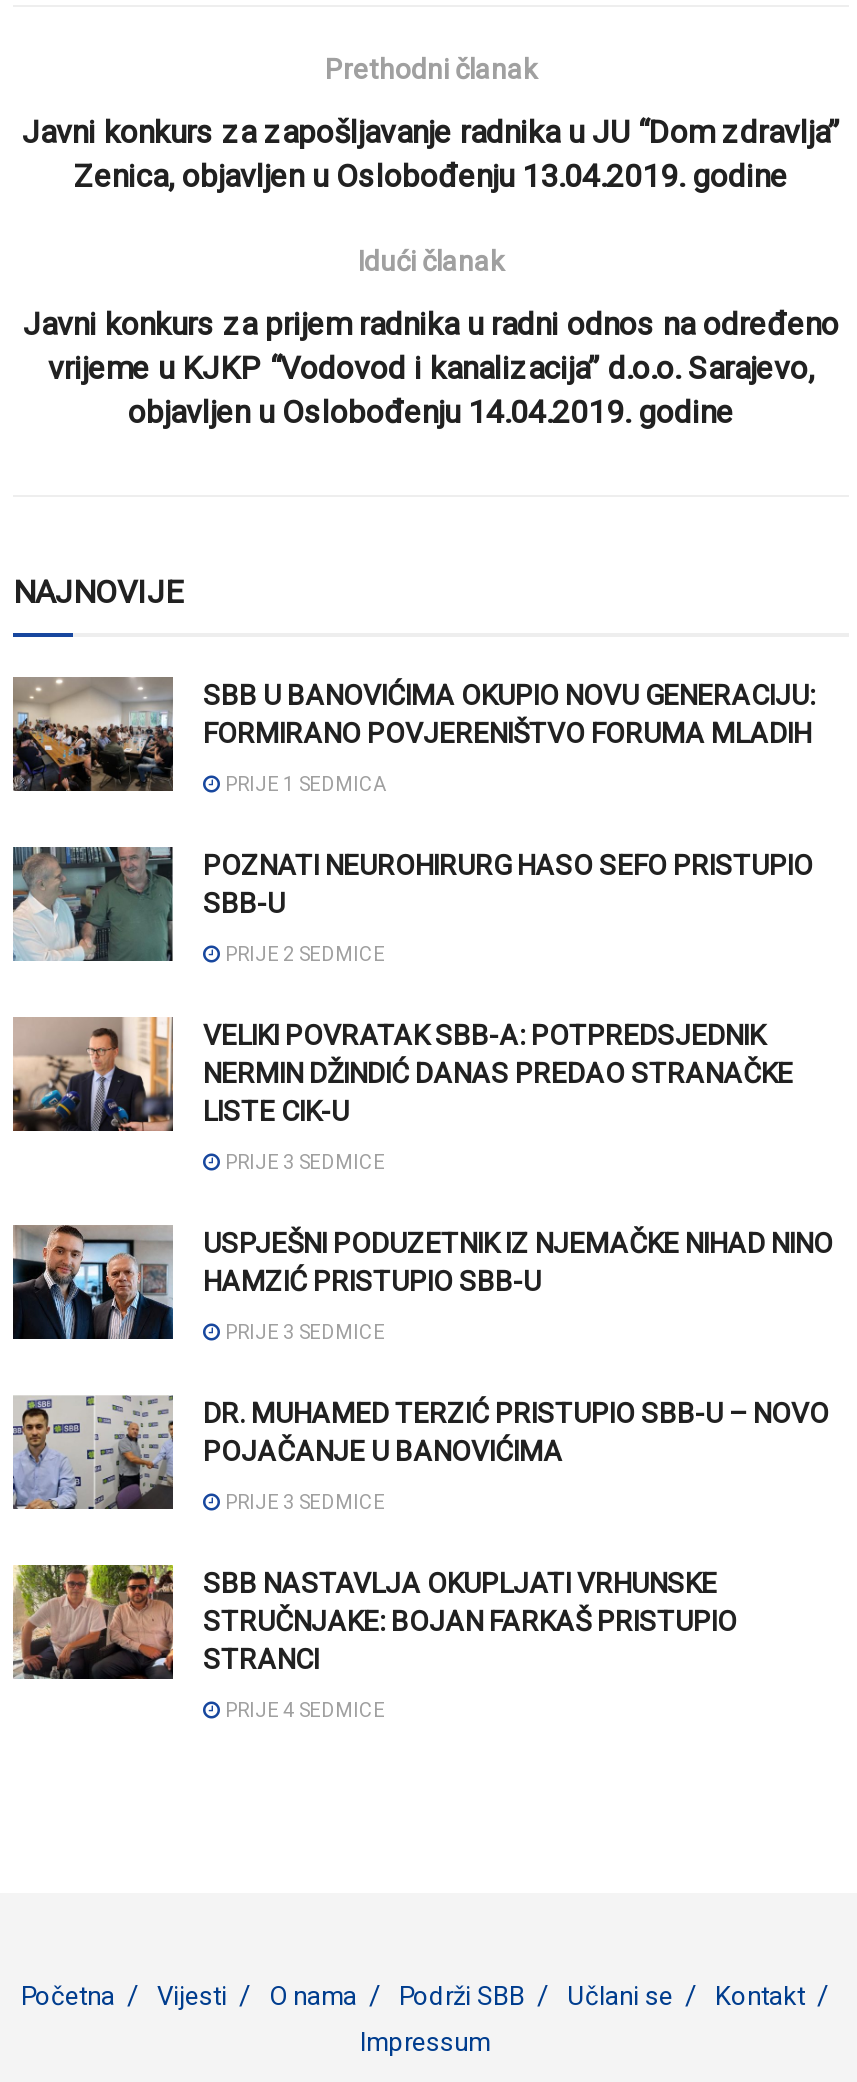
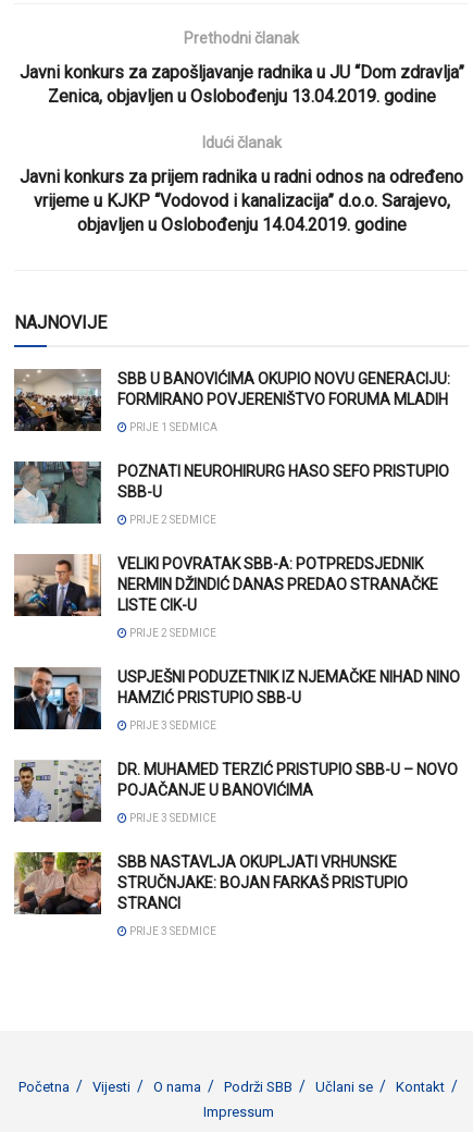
- PRIJE 3 SEDMICE
+ PRIJE 2 SEDMICE

- PRIJE 4 SEDMICE
+ PRIJE 3 SEDMICE
